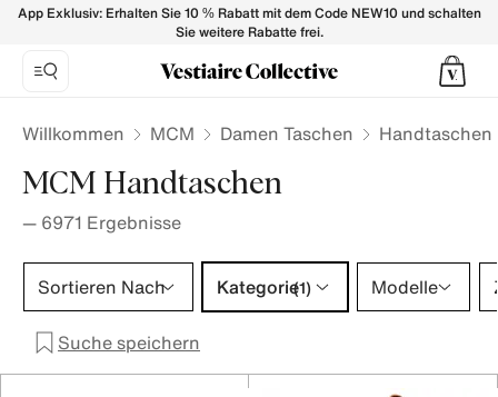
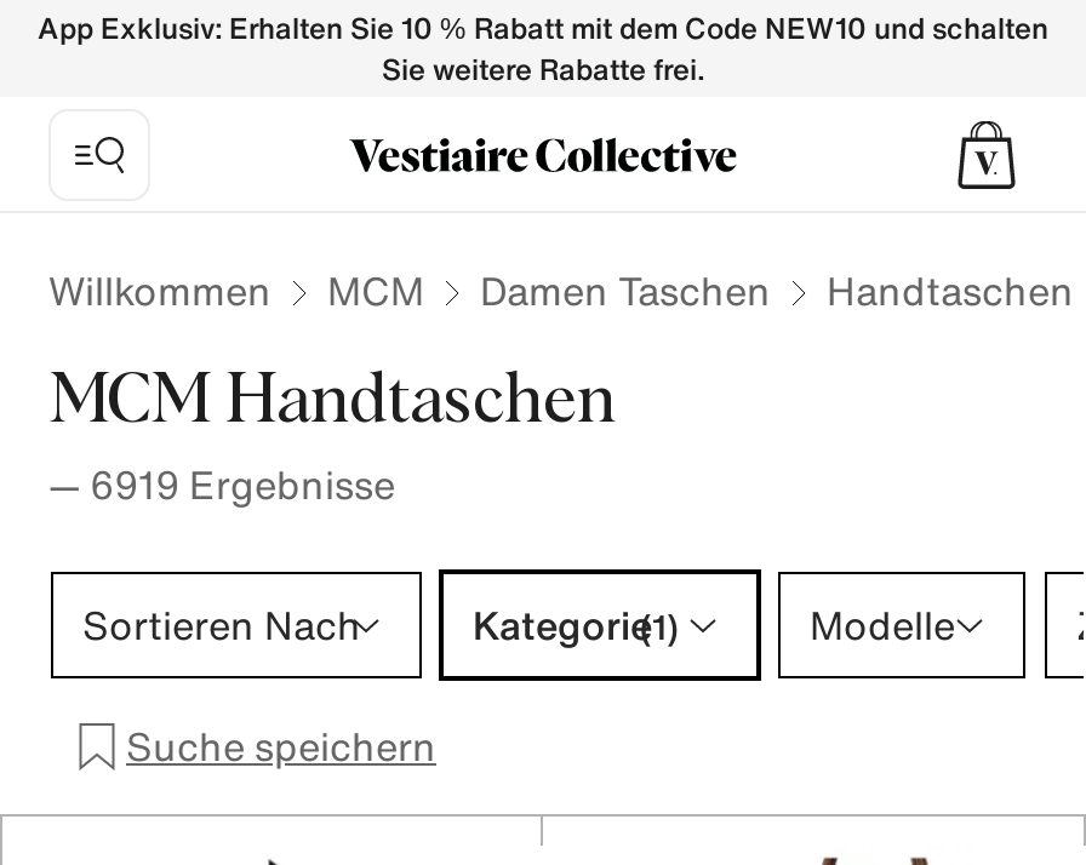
- — 6971 Ergebnisse
+ — 6919 Ergebnisse
